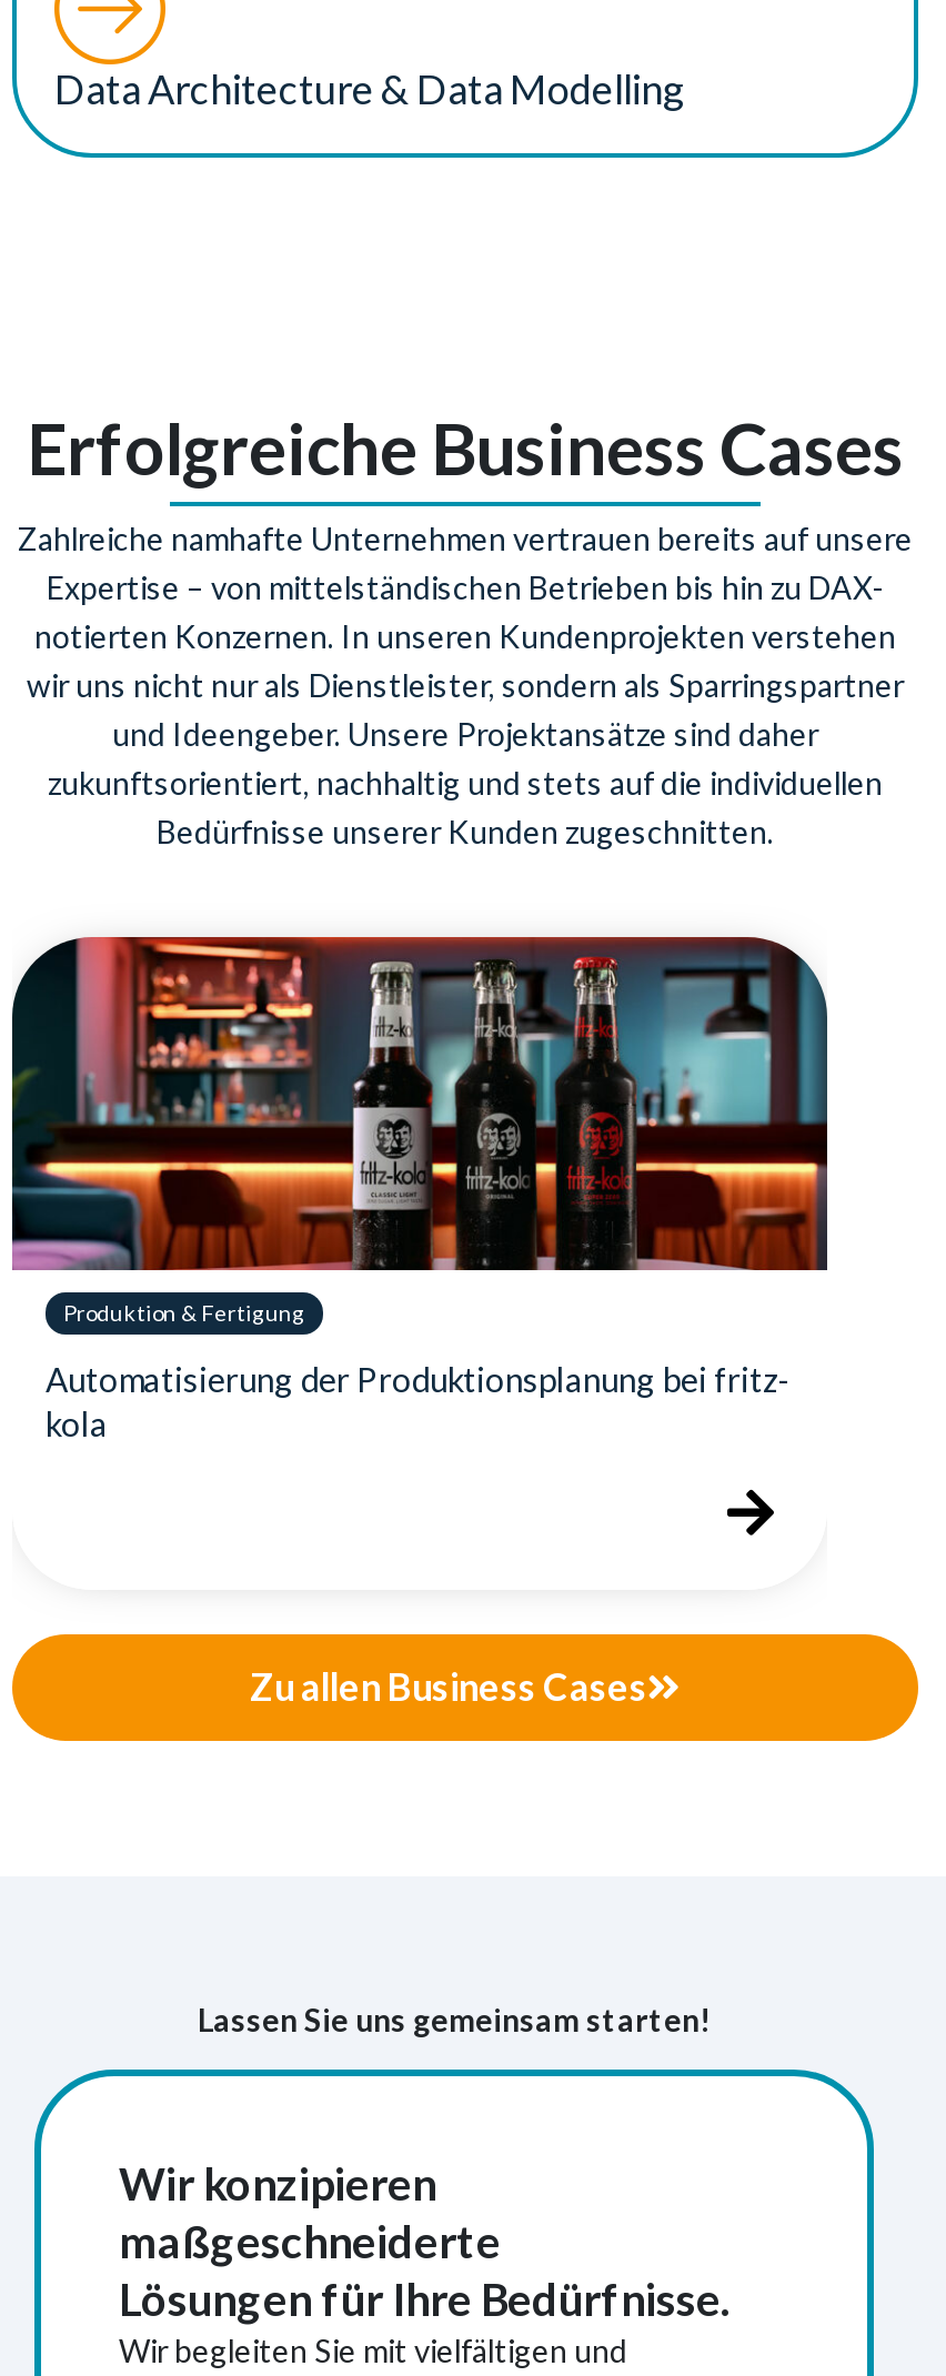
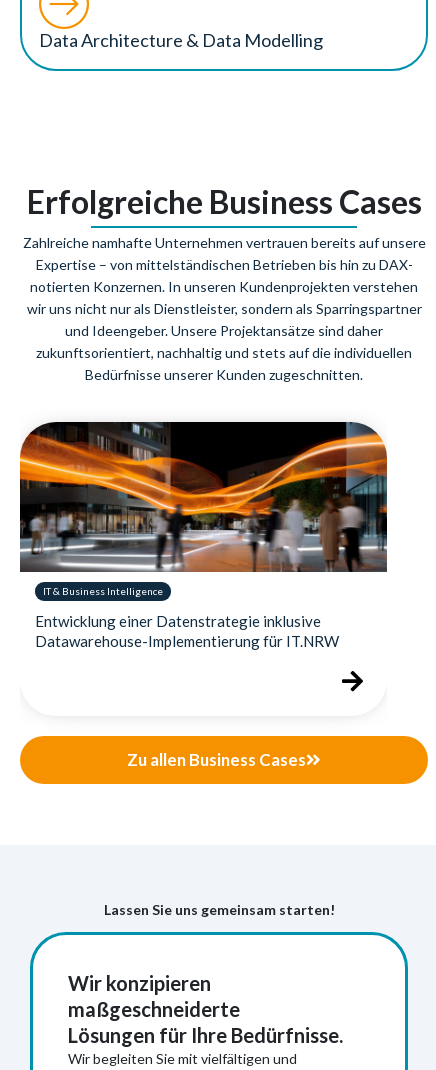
- [image]
- Produktion & Fertigung
+ [image]
+ IT & Business Intelligence

- Automatisierung der Produktionsplanung bei fritz-
- kola
+ Entwicklung einer Datenstrategie inklusive
+ Datawarehouse-Implementierung für IT.NRW
